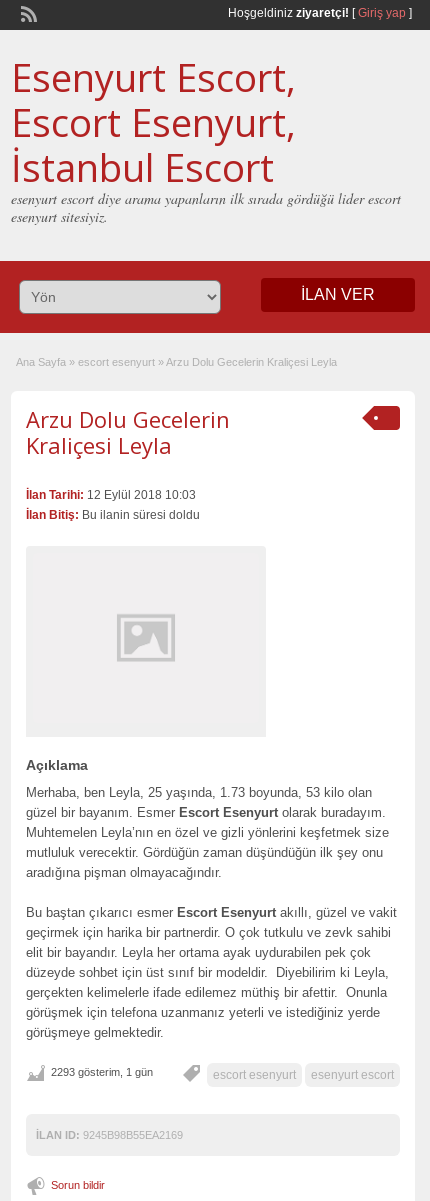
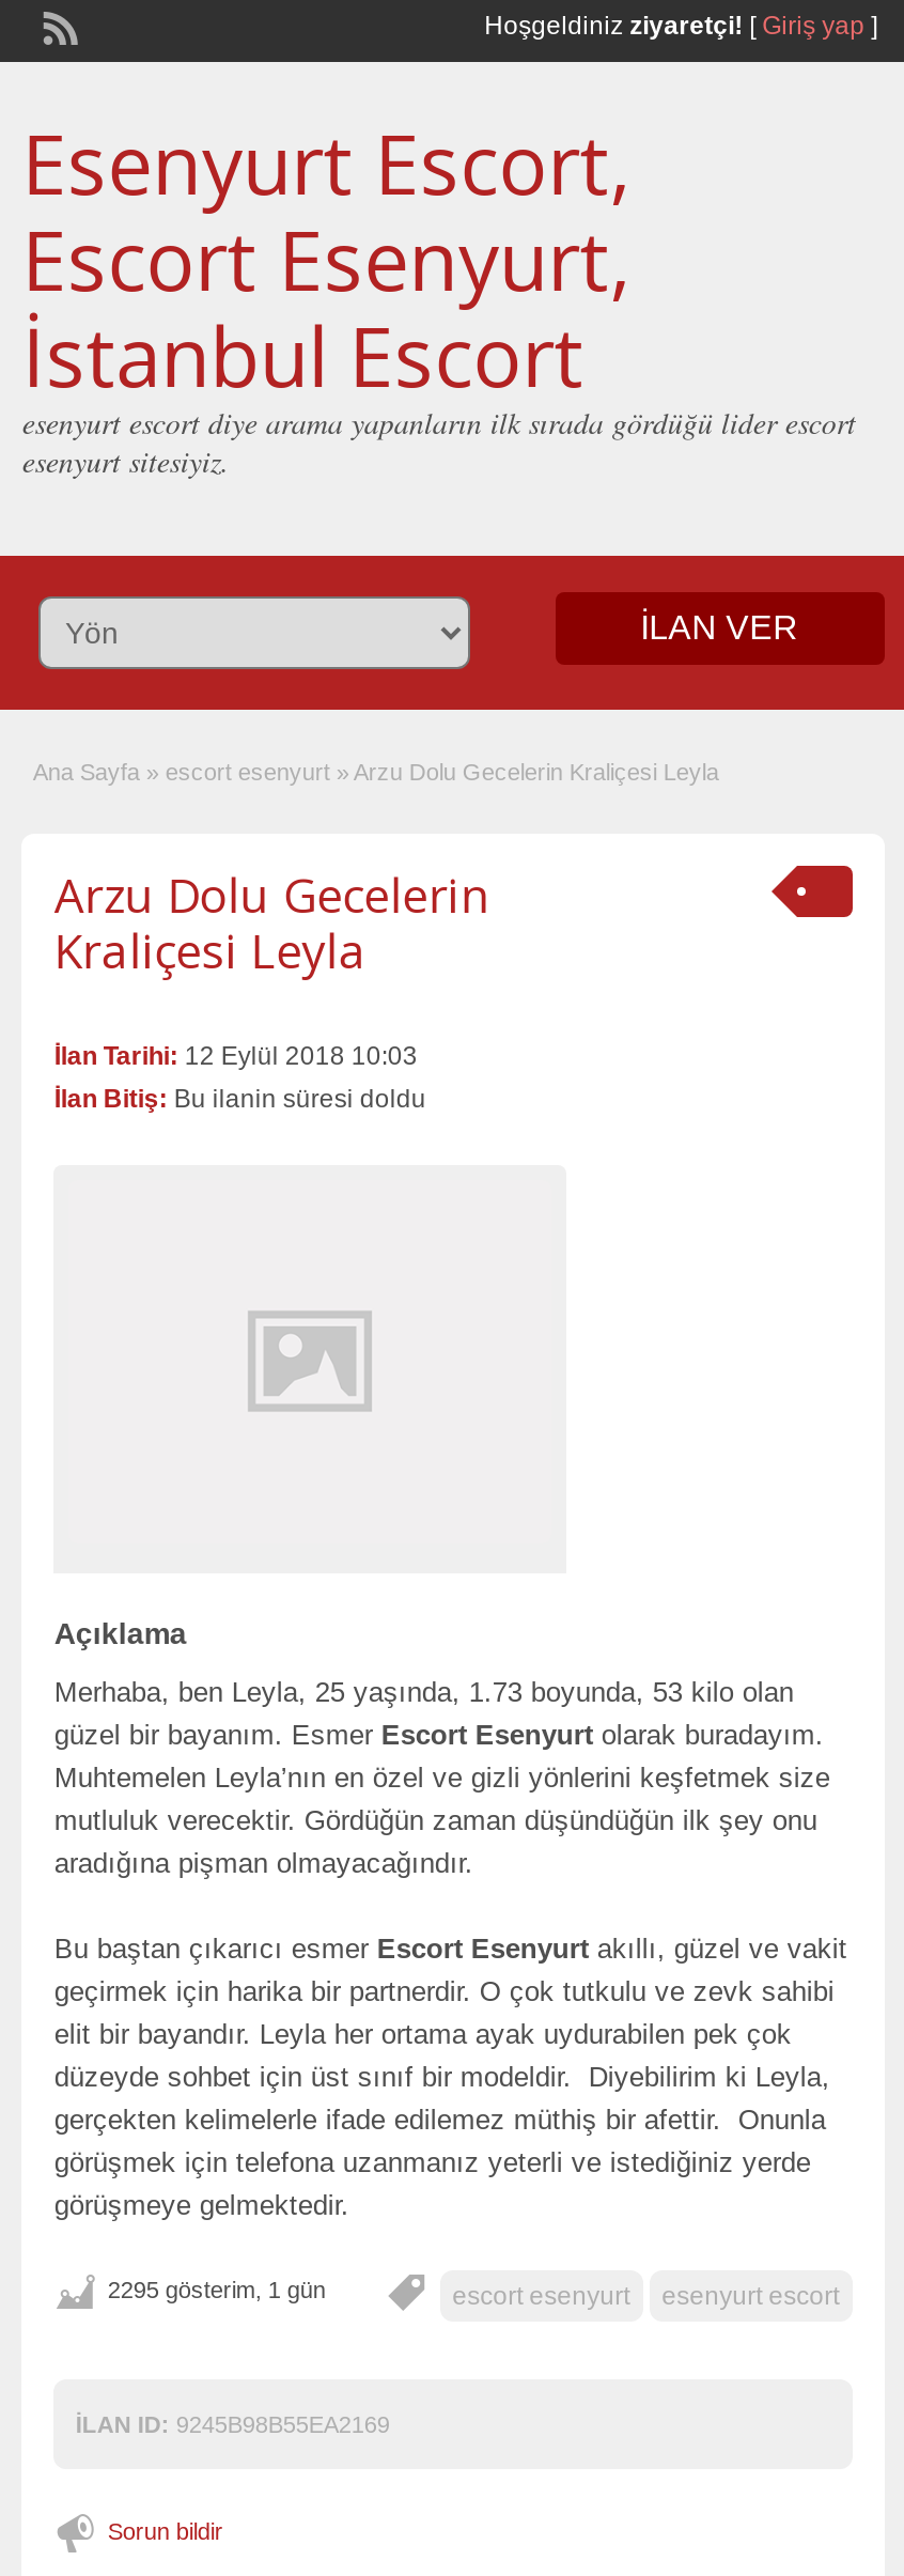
- 2293 gösterim, 1 gün
+ 2295 gösterim, 1 gün
